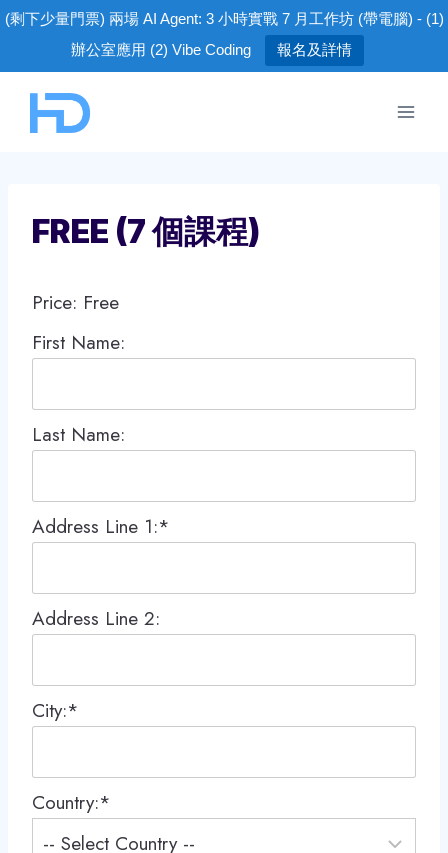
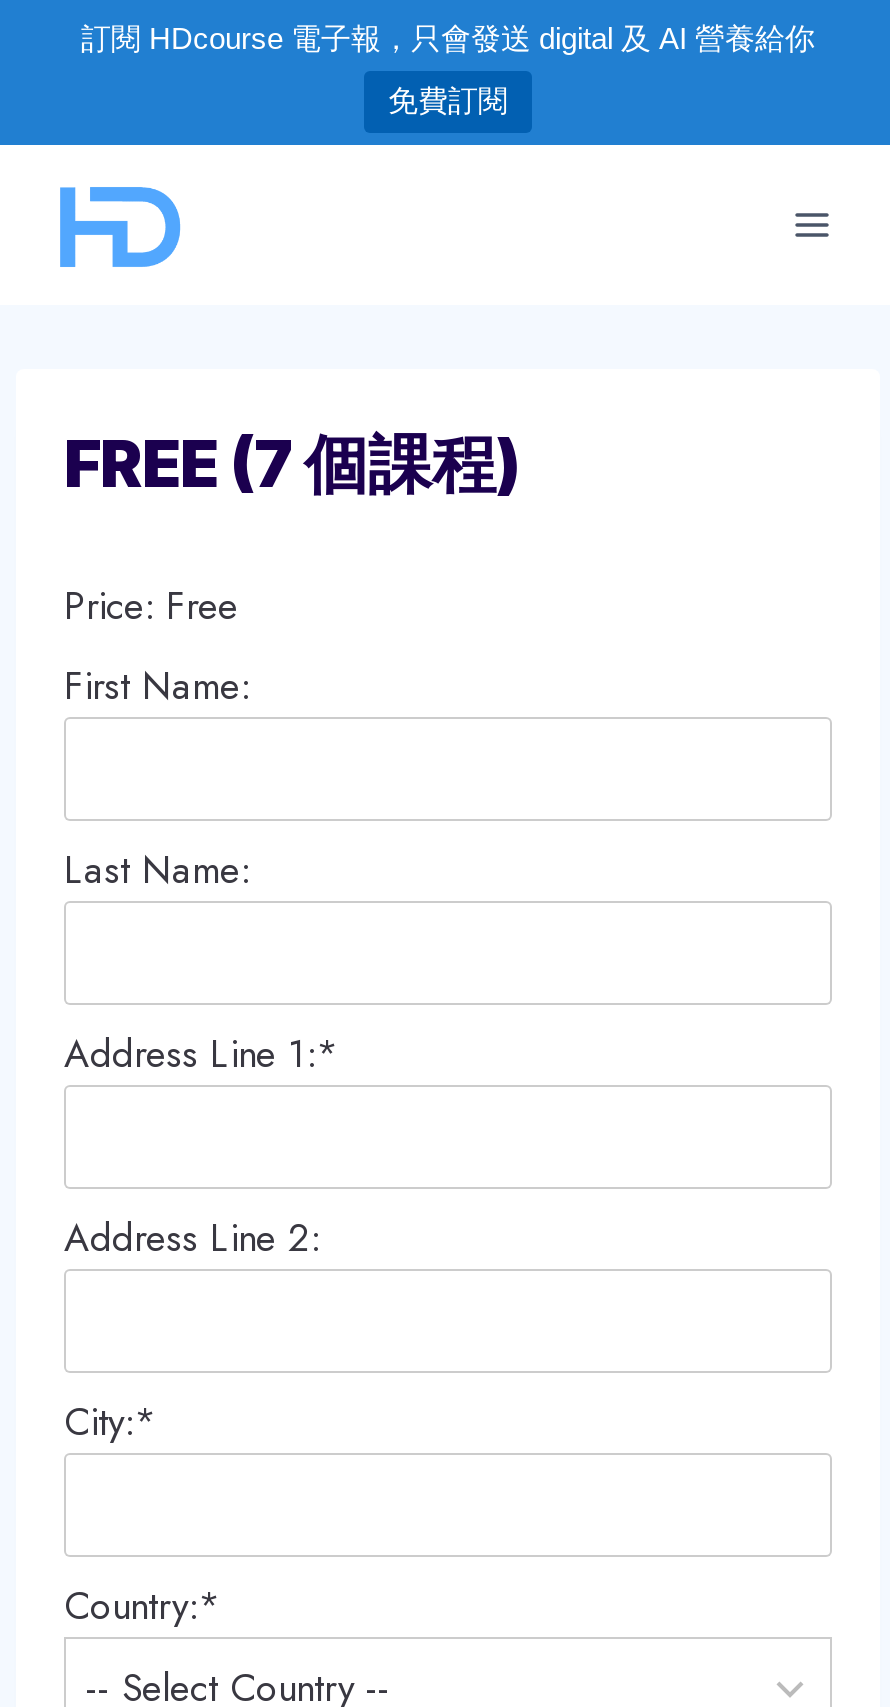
- (剩下少量門票) 兩場 AI Agent: 3 小時實戰 7 月工作坊 (帶電腦) - (1)
+ 訂閱 HDcourse 電子報，只會發送 digital 及 AI 營養給你

- 辦公室應用 (2) Vibe Coding
- 報名及詳情
+ 免費訂閱
